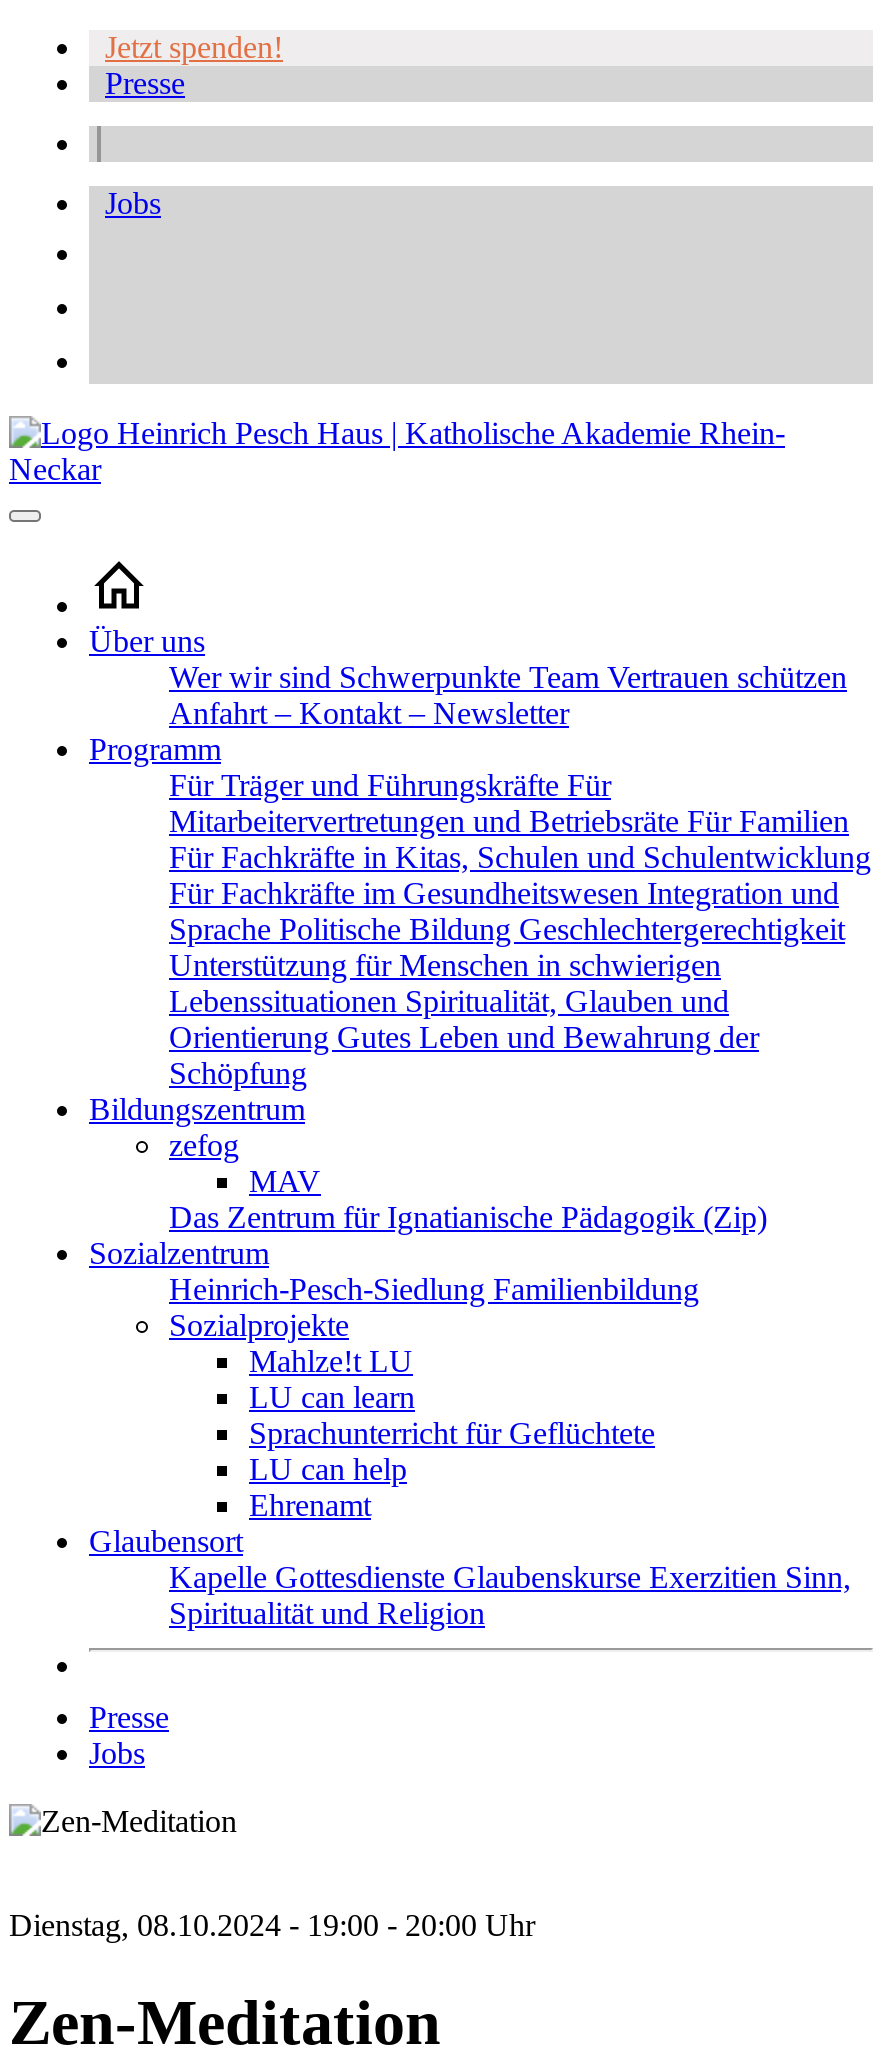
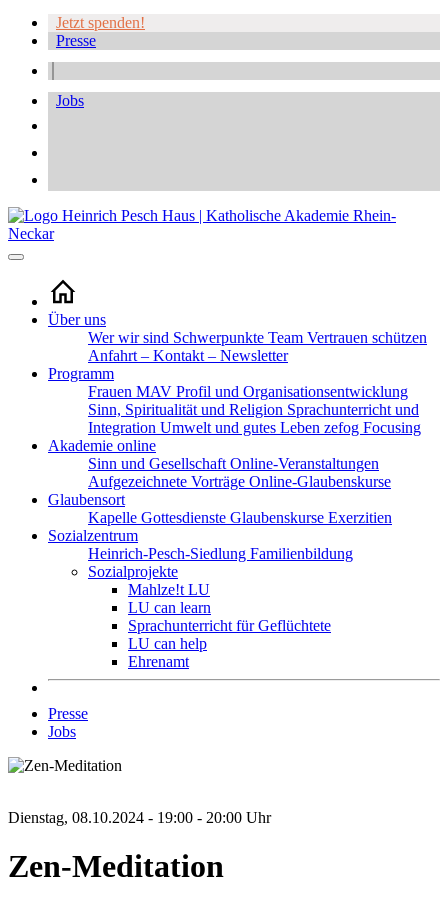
- Für Träger und Führungskräfte Für
- Mitarbeitervertretungen und Betriebsräte Für Familien
- Für Fachkräfte in Kitas, Schulen und Schulentwicklung
- Für Fachkräfte im Gesundheitswesen Integration und
- Sprache Politische Bildung Geschlechtergerechtigkeit
- Unterstützung für Menschen in schwierigen
- Lebenssituationen Spiritualität, Glauben und
- Orientierung Gutes Leben und Bewahrung der
- Schöpfung
- Bildungszentrum
- zefog
- MAV
- Das Zentrum für Ignatianische Pädagogik (Zip)
+ Frauen MAV Profil und Organisationsentwicklung
+ Sinn, Spiritualität und Religion Sprachunterricht und
+ Integration Umwelt und gutes Leben zefog Focusing
+ Akademie online
+ Sinn und Gesellschaft Online-Veranstaltungen
+ Aufgezeichnete Vorträge Online-Glaubenskurse
+ Glaubensort
+ Kapelle Gottesdienste Glaubenskurse Exerzitien

- Glaubensort
- Kapelle Gottesdienste Glaubenskurse Exerzitien Sinn,
- Spiritualität und Religion
